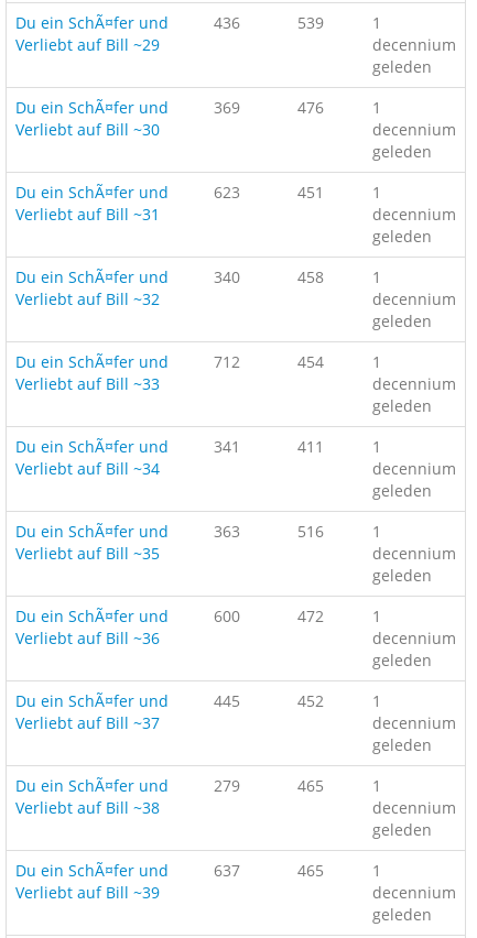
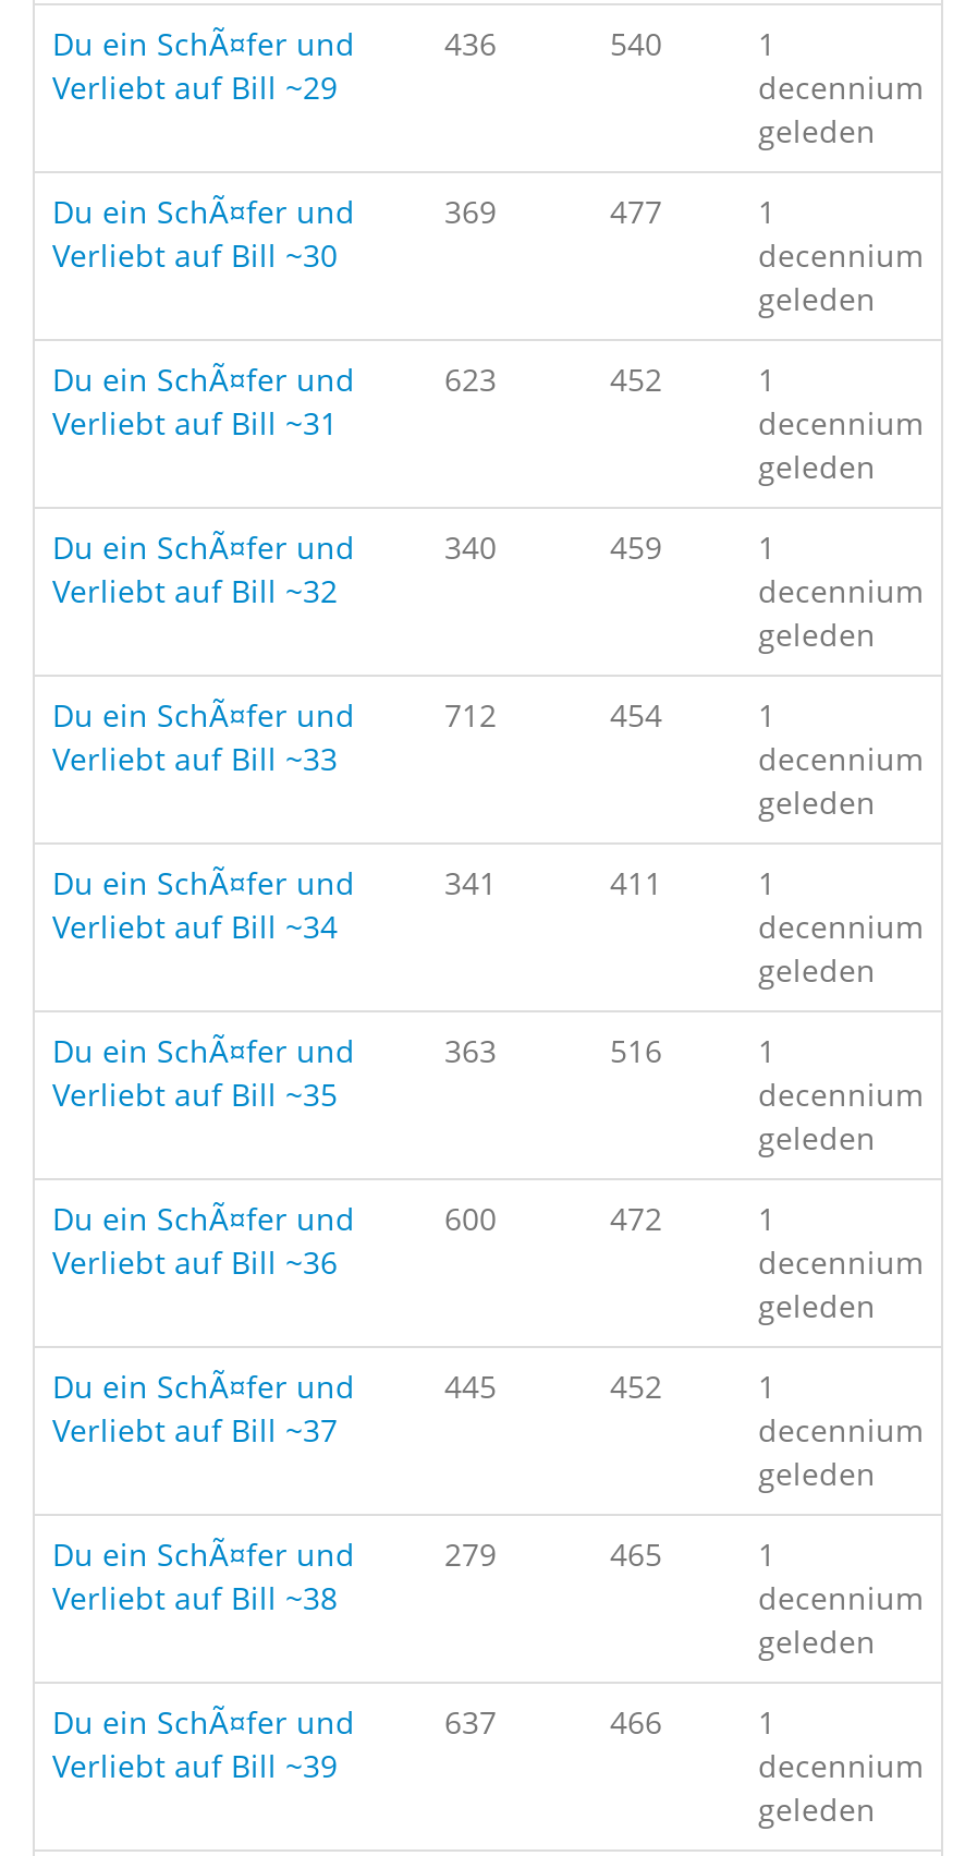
- 539
+ 540

- 476
+ 477

- 451
+ 452

- 458
+ 459

- 465
+ 466
